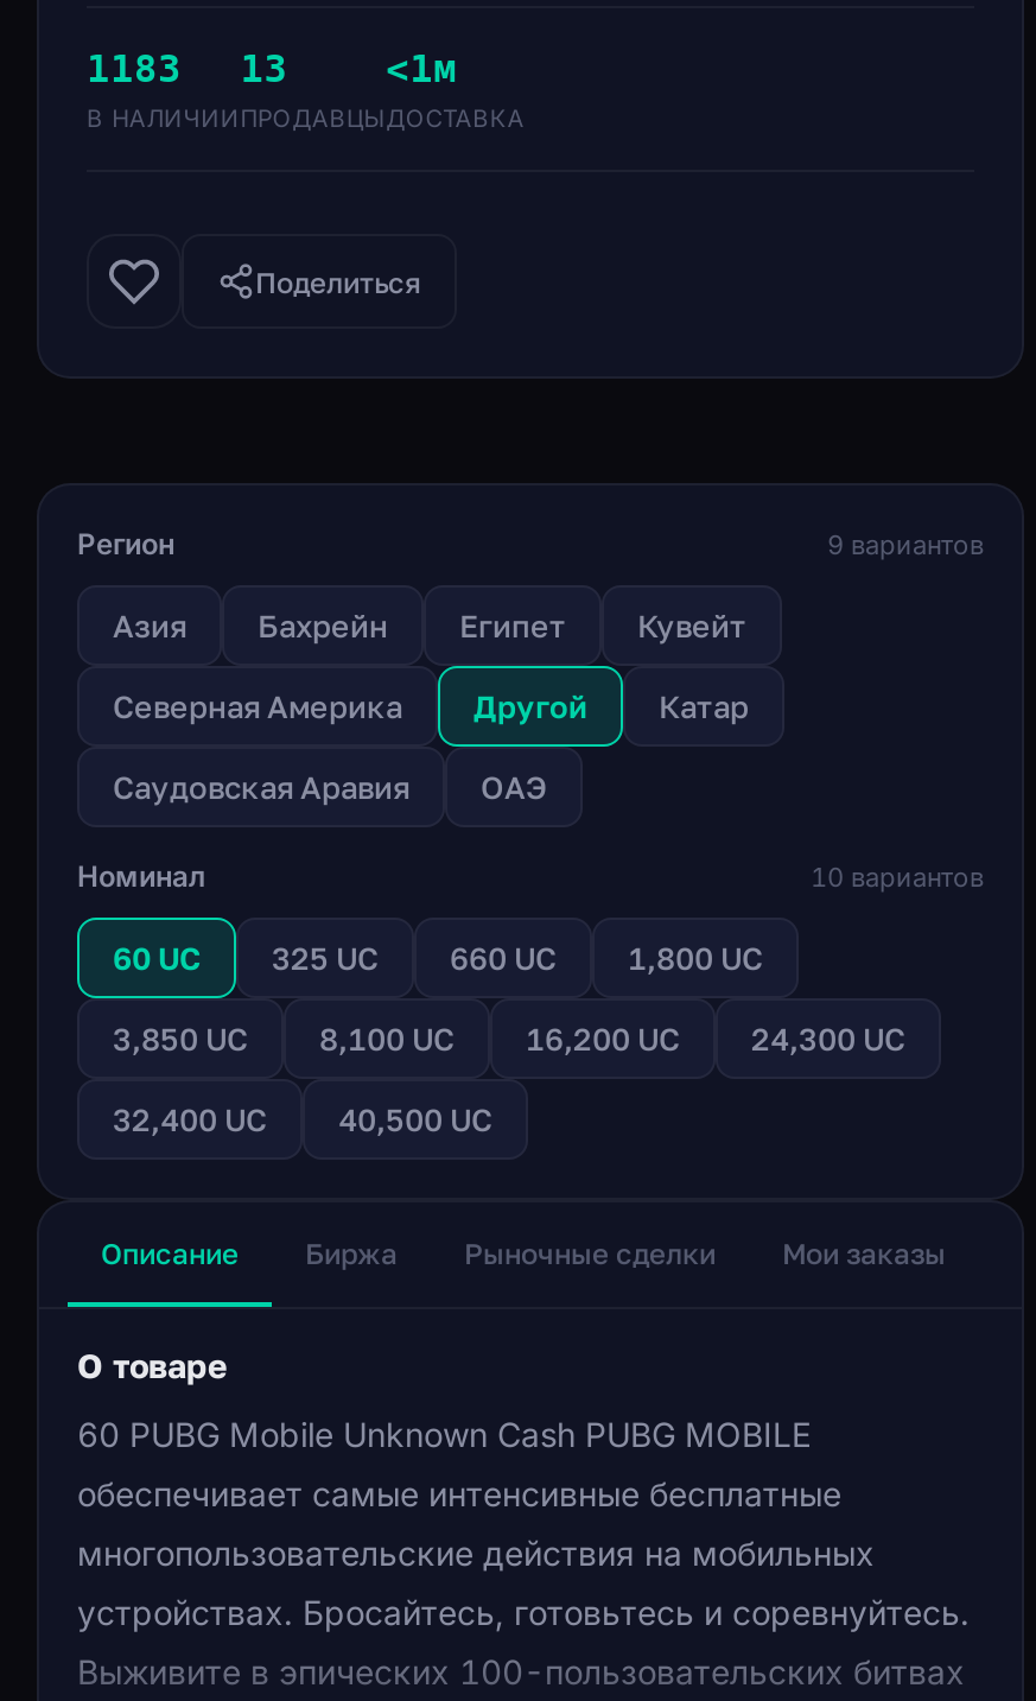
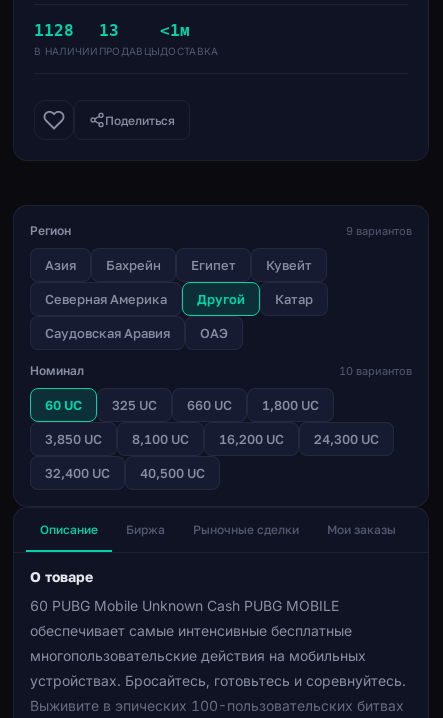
- 1183 13
+ 1128 13
